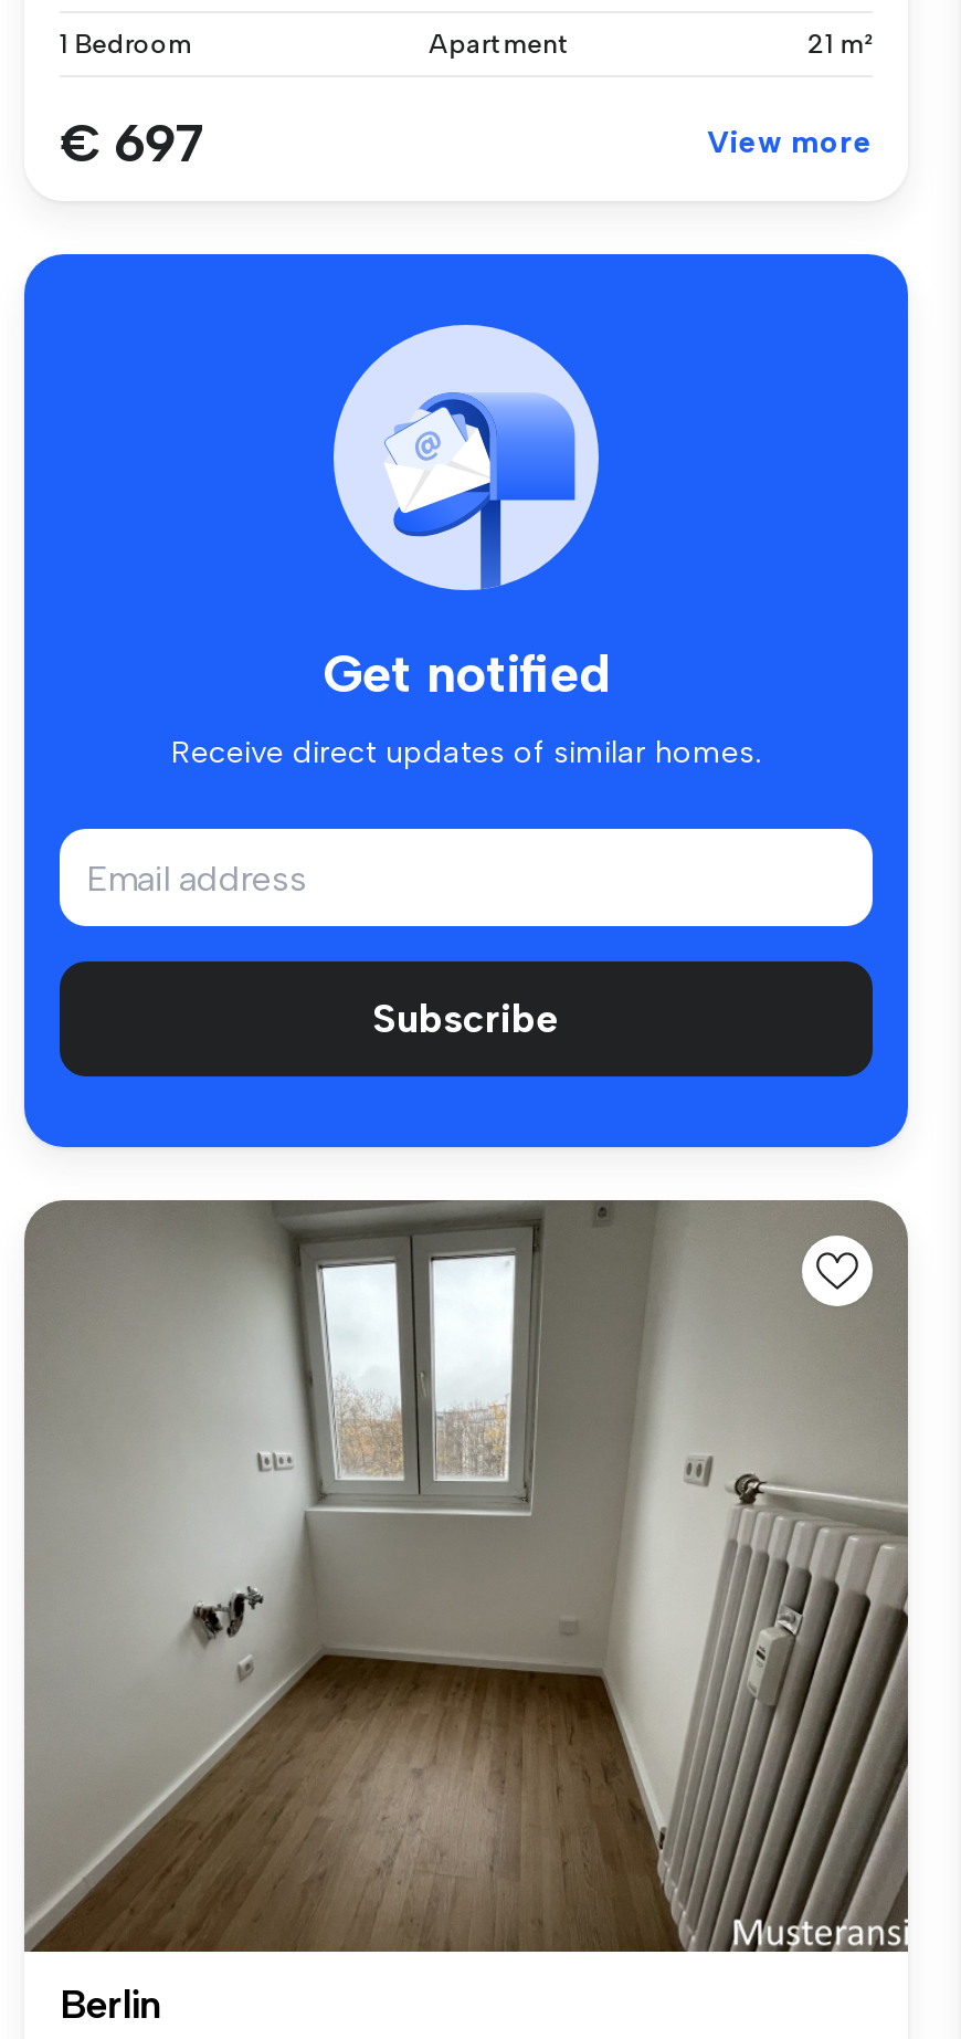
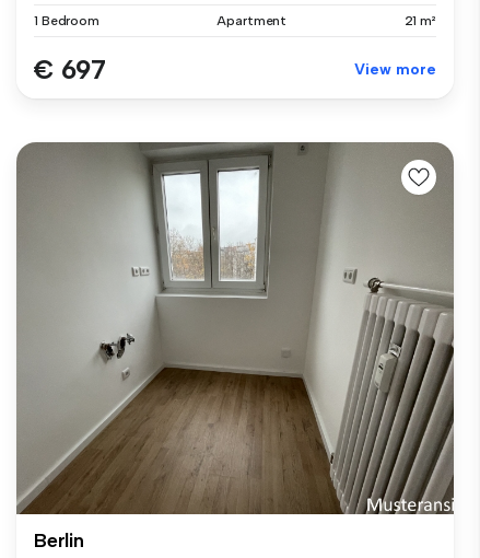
- [image]
- Get notified
- Receive direct updates of similar homes.

- Subscribe
